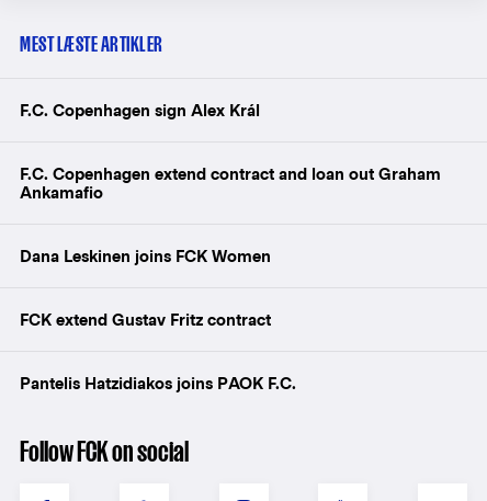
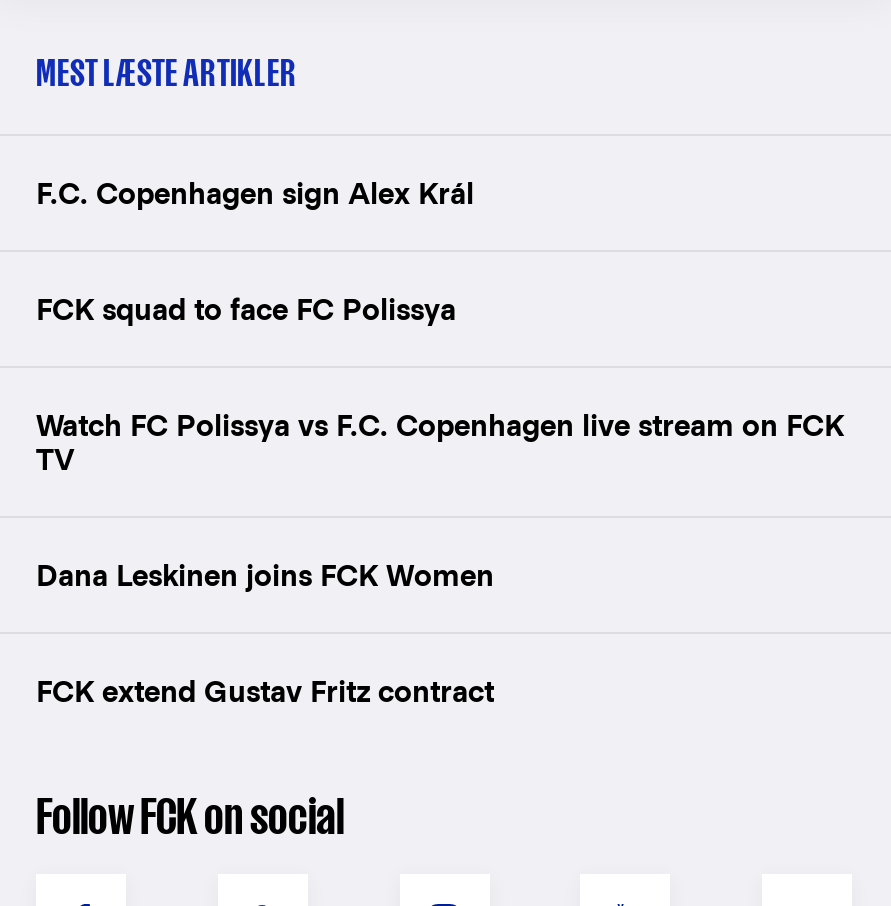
- F.C. Copenhagen extend contract and loan out Graham
- Ankamafio
+ FCK squad to face FC Polissya
+ Watch FC Polissya vs F.C. Copenhagen live stream on FCK
+ TV

moved down: Dana Leskinen joins FCK Women | FCK extend Gustav Fritz contract

- Pantelis Hatzidiakos joins PAOK F.C.
